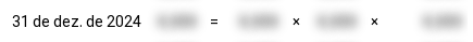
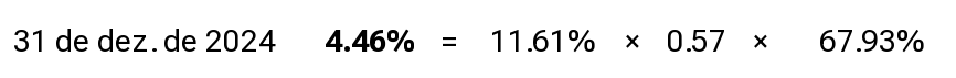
+ 4.46%

+ 11.61%

+ 0.57

+ 67.93%
